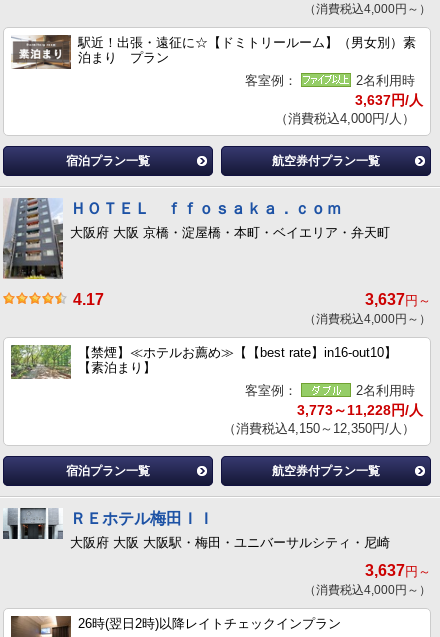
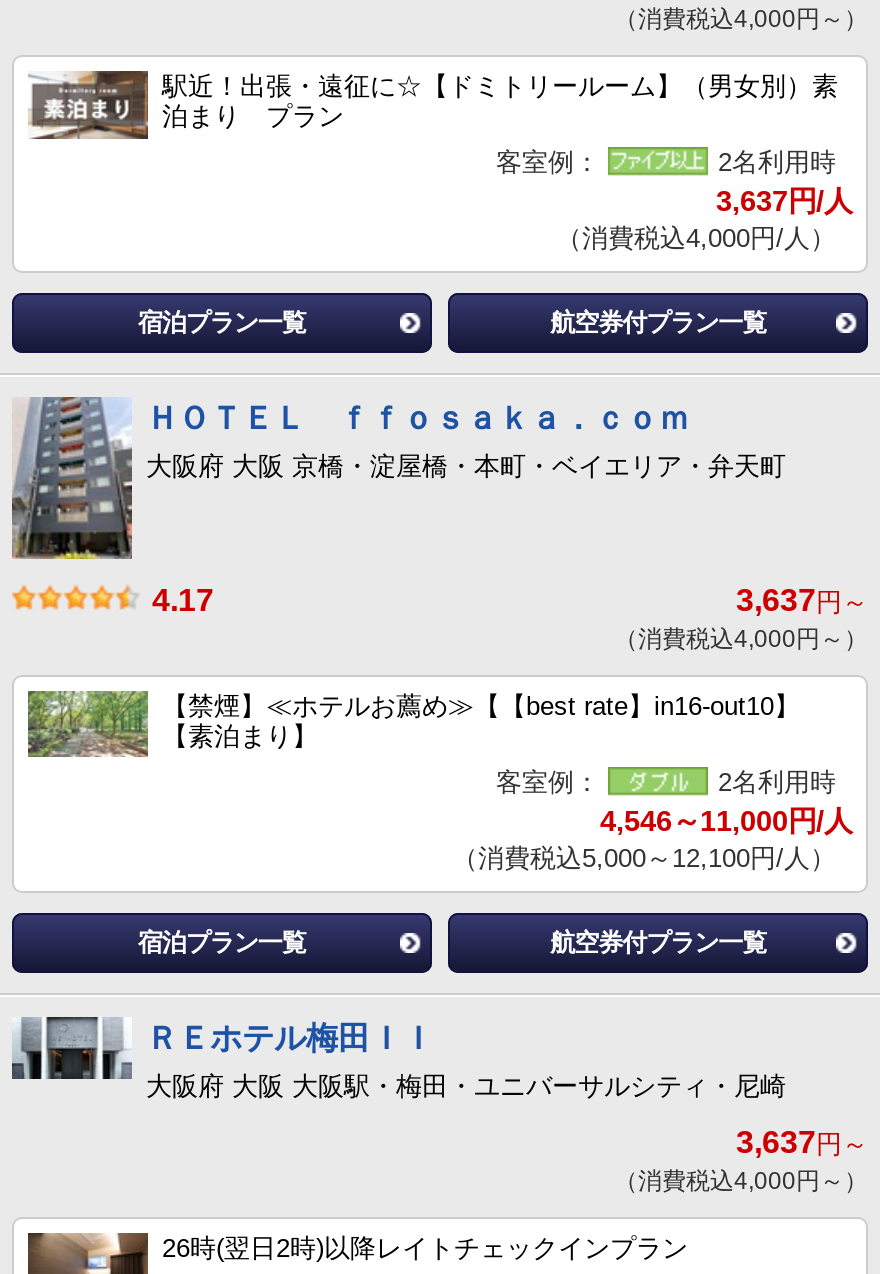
- 3,773～11,228円/人
+ 4,546～11,000円/人

- （消費税込4,150～12,350円/人）
+ （消費税込5,000～12,100円/人）
